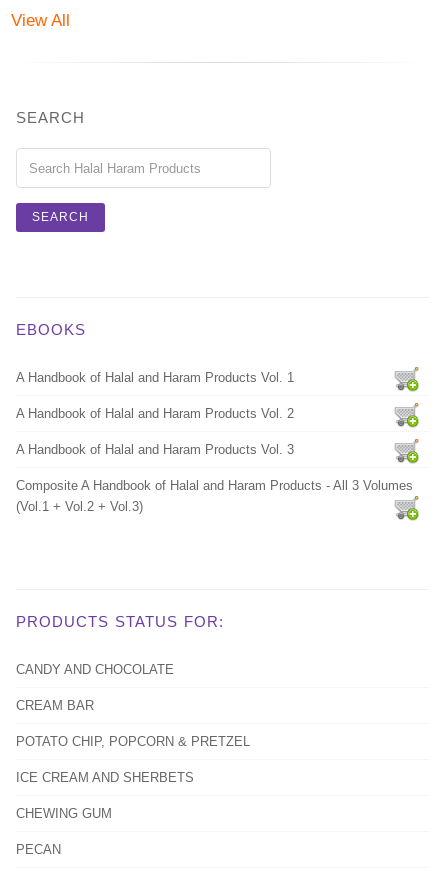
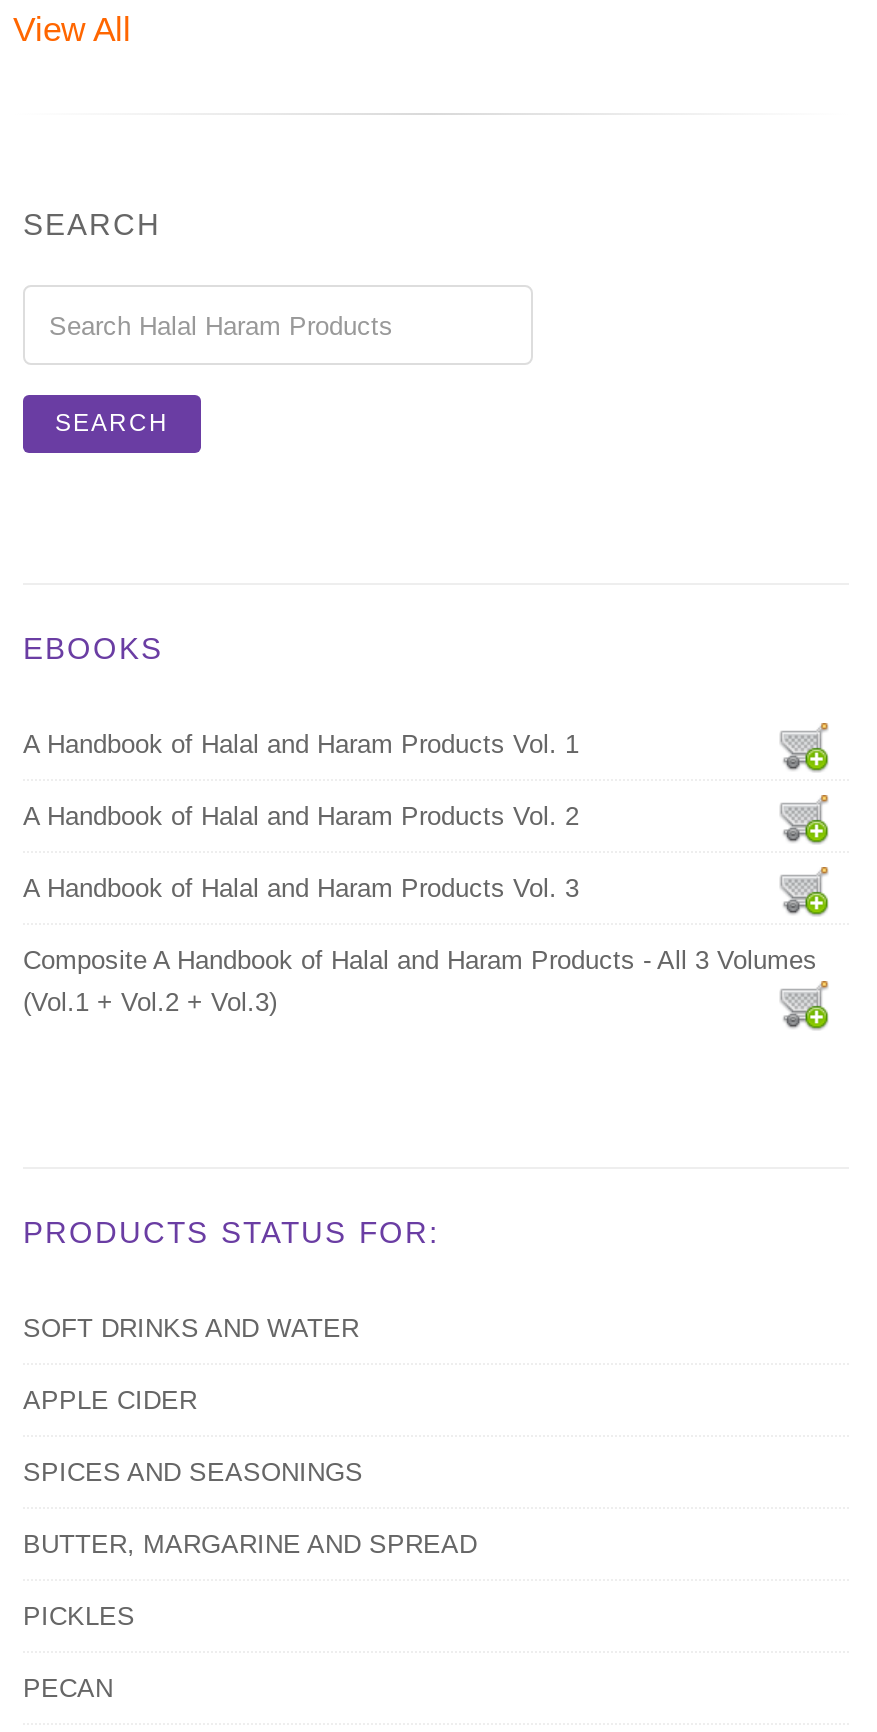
- CANDY AND CHOCOLATE
+ SOFT DRINKS AND WATER

- CREAM BAR
+ APPLE CIDER

- POTATO CHIP, POPCORN & PRETZEL
+ SPICES AND SEASONINGS

- ICE CREAM AND SHERBETS
+ BUTTER, MARGARINE AND SPREAD

- CHEWING GUM
+ PICKLES
